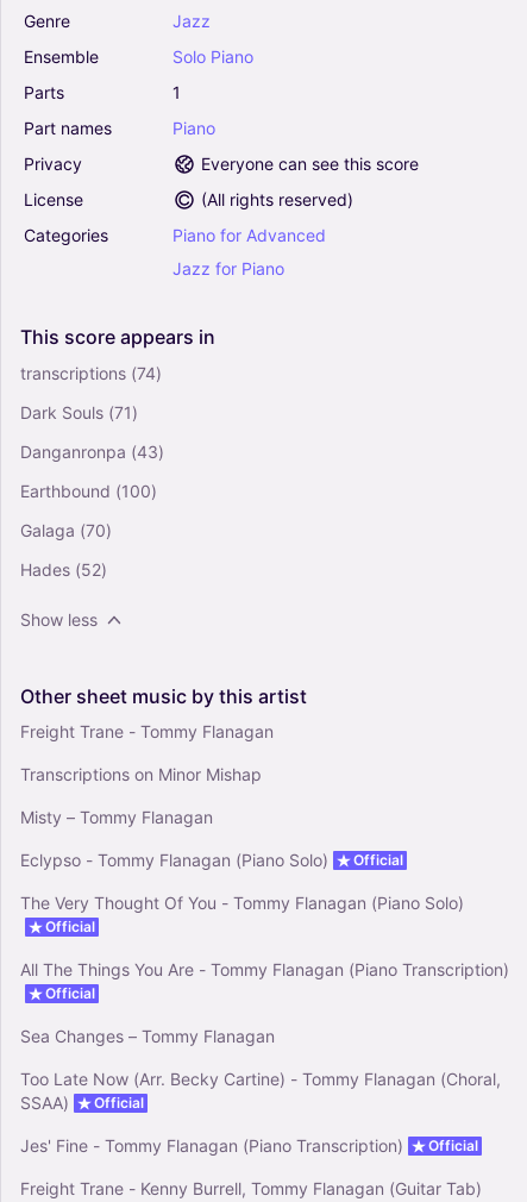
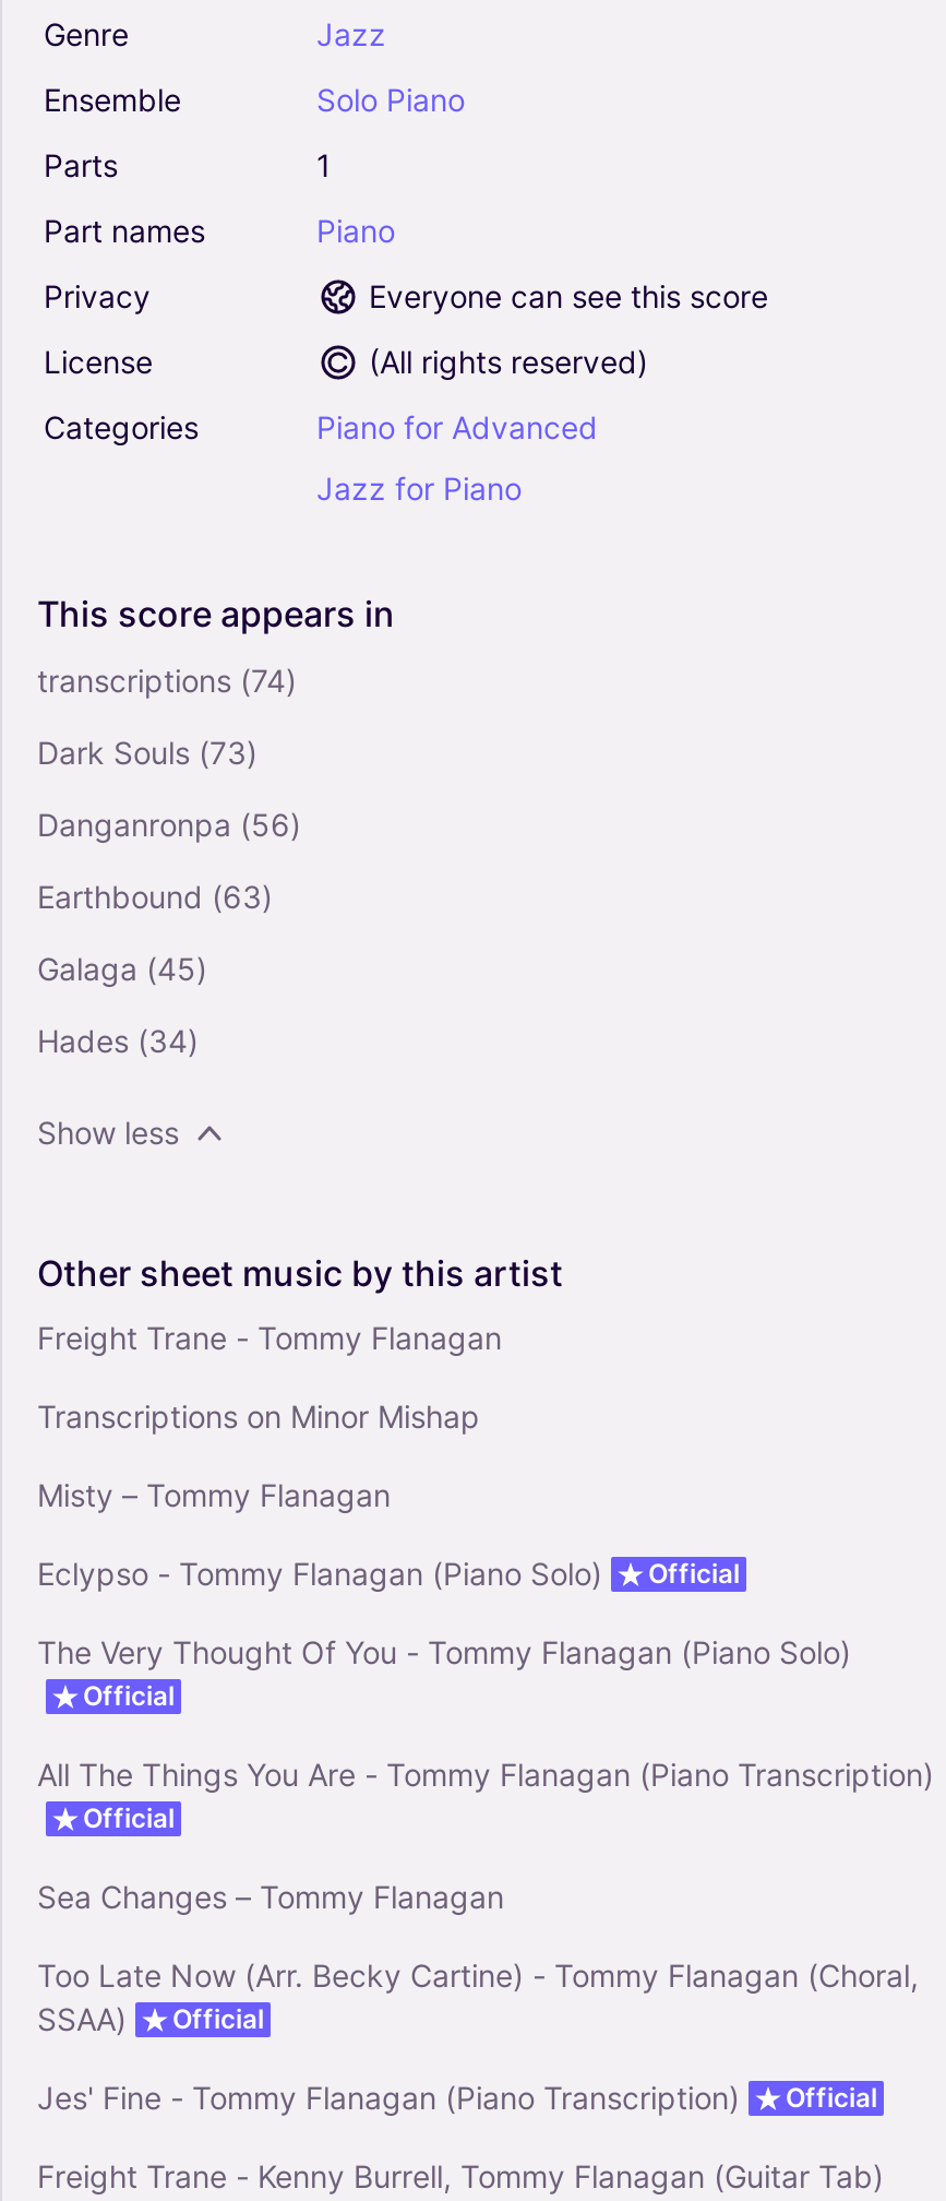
- Dark Souls (71)
+ Dark Souls (73)

- Danganronpa (43)
+ Danganronpa (56)

- Earthbound (100)
+ Earthbound (63)

- Galaga (70)
+ Galaga (45)

- Hades (52)
+ Hades (34)
